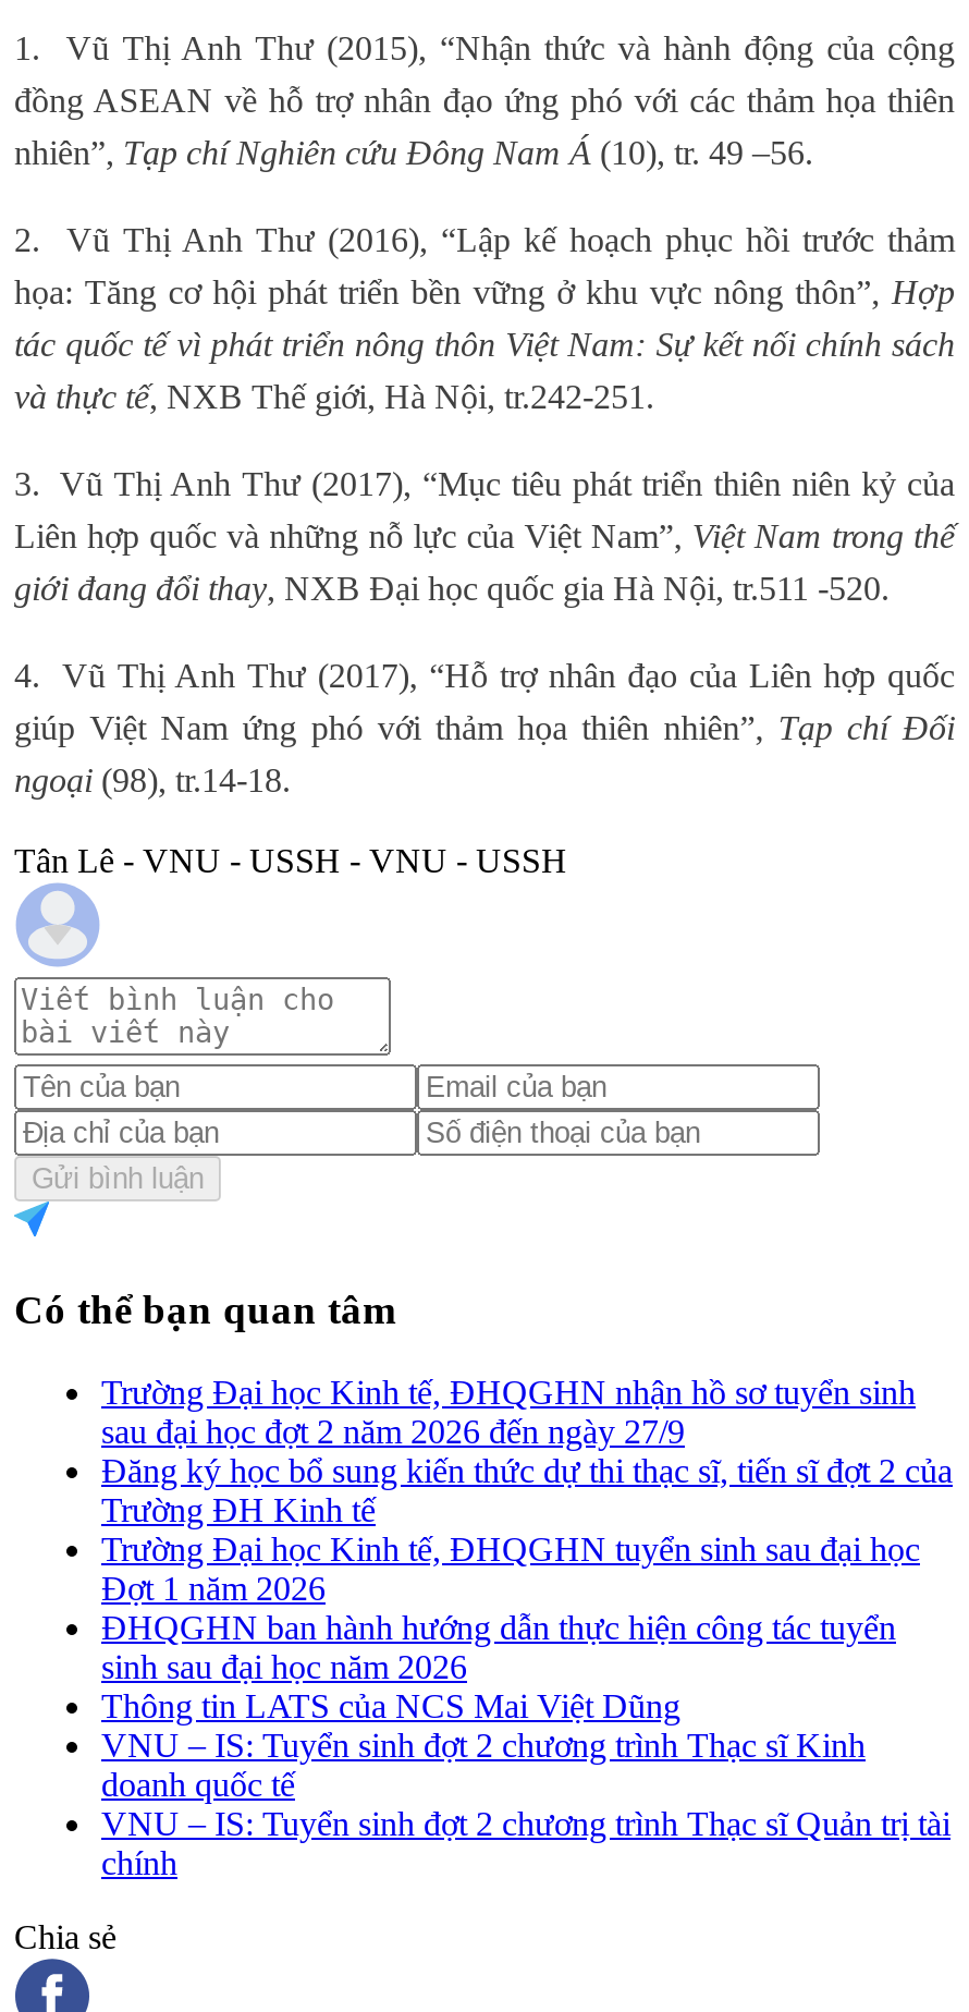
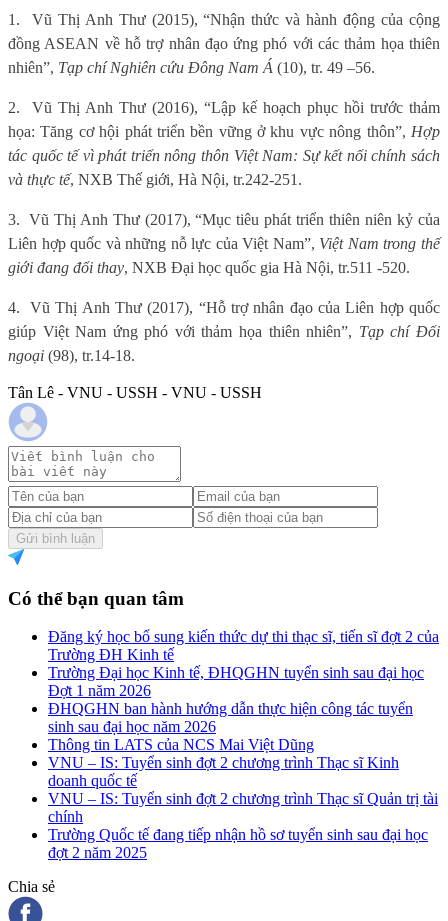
- Trường Đại học Kinh tế, ĐHQGHN nhận hồ sơ tuyển sinh
- sau đại học đợt 2 năm 2026 đến ngày 27/9

moved up: Đăng ký học bổ sung kiến thức dự thi thạc sĩ, tiến sĩ đợt 2 của | Trường ĐH Kinh tế | Trường Đại học Kinh tế, ĐHQGHN tuyển sinh sau đại học | ... | VNU – IS: Tuyển sinh đợt 2 chương trình Thạc sĩ Quản trị tài | chính

+ Trường Quốc tế đang tiếp nhận hồ sơ tuyển sinh sau đại học
+ đợt 2 năm 2025
